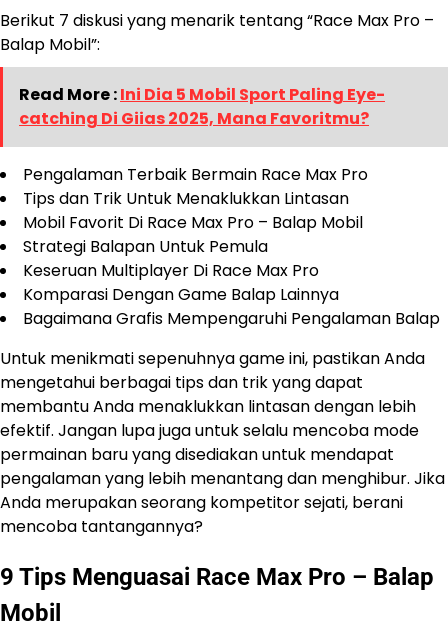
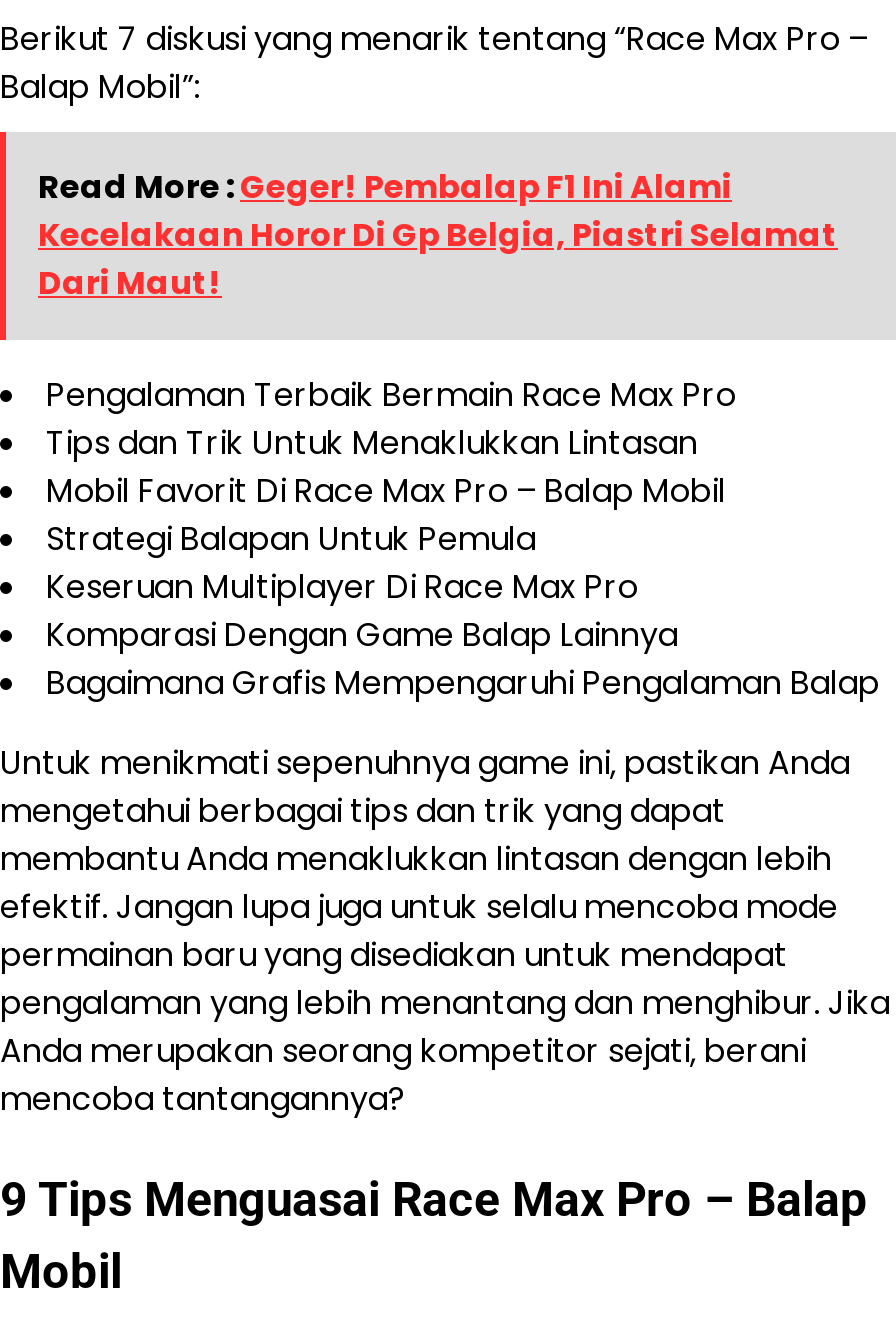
- Read More : Ini Dia 5 Mobil Sport Paling Eye-
- catching Di Giias 2025, Mana Favoritmu?
+ Read More :Geger! Pembalap F1 Ini Alami
+ Kecelakaan Horor Di Gp Belgia, Piastri Selamat
+ Dari Maut!
